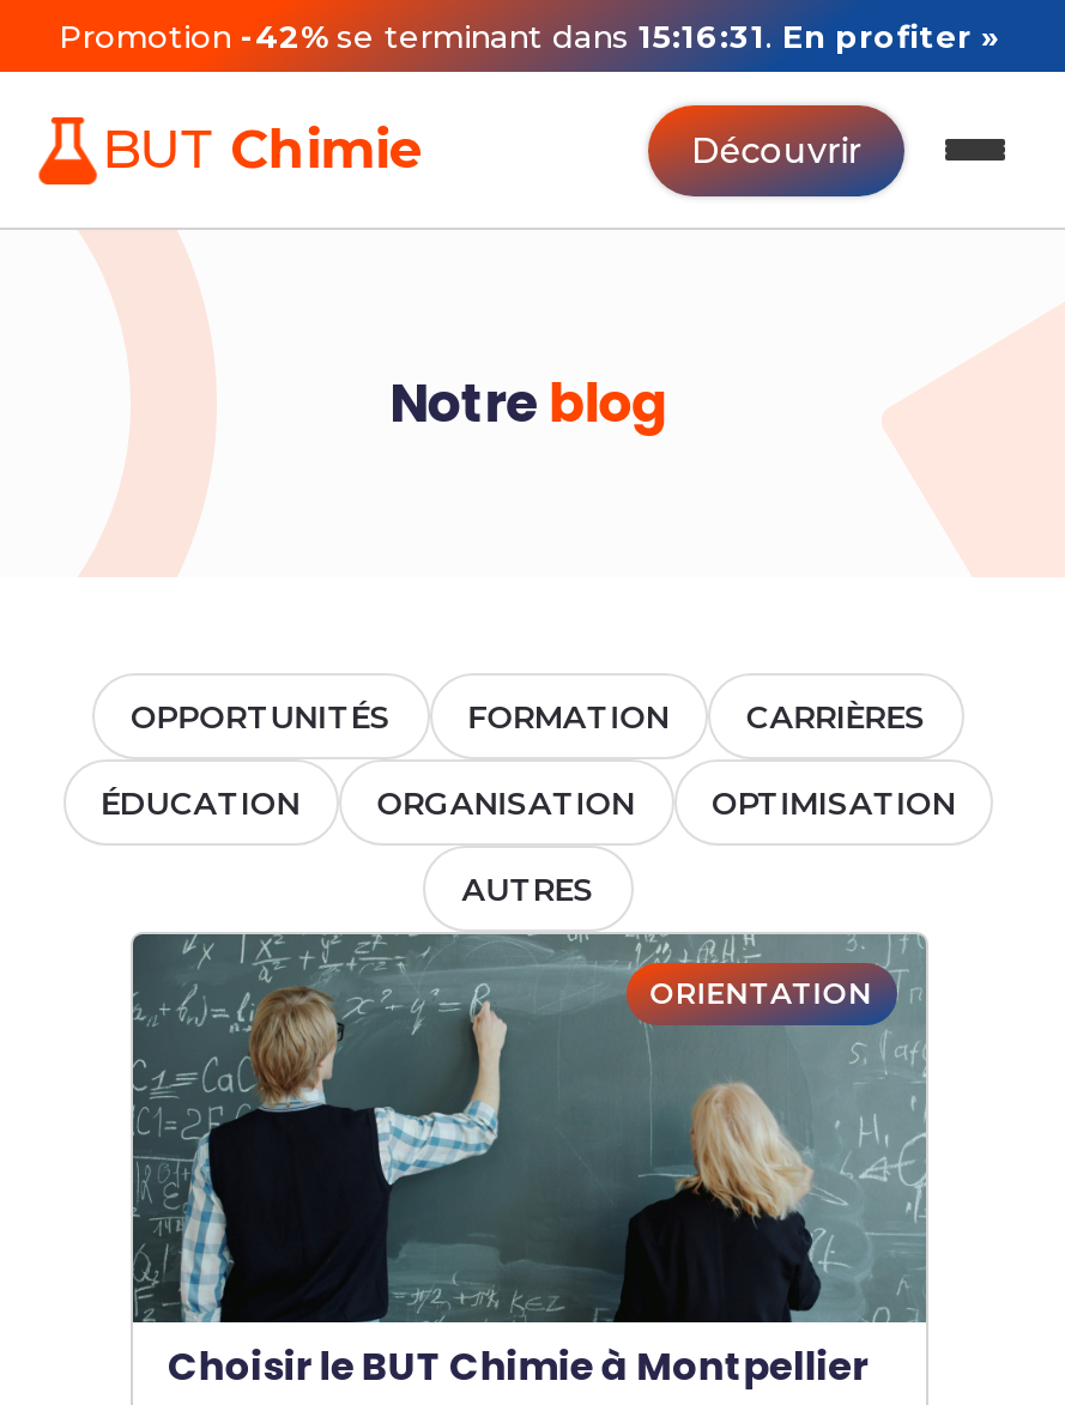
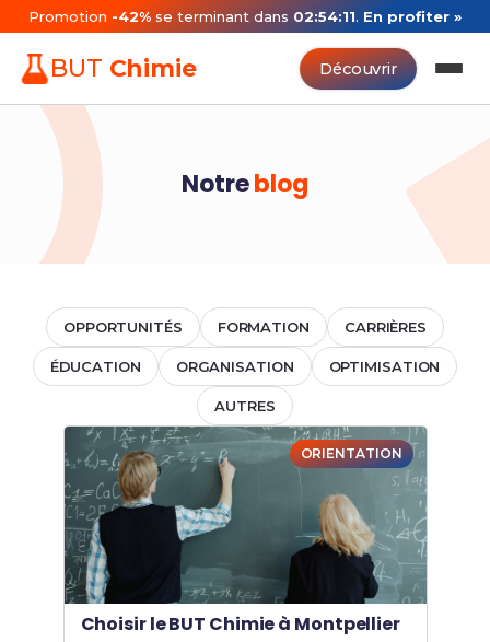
- Promotion -42% se terminant dans 15:16:31. En profiter »
+ Promotion -42% se terminant dans 02:54:11. En profiter »
